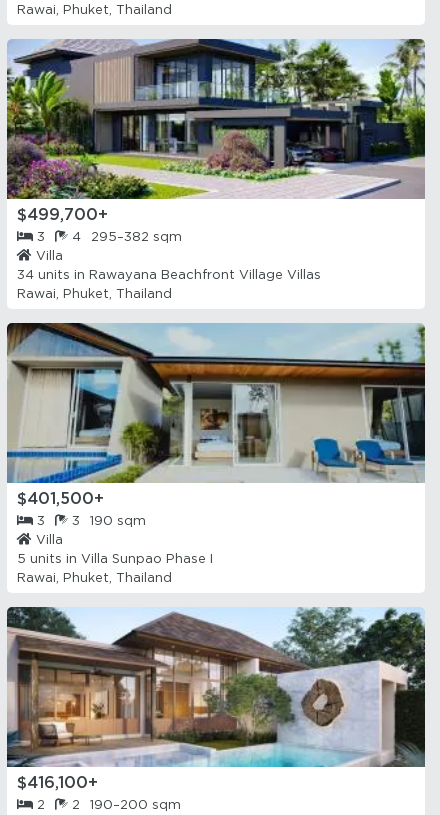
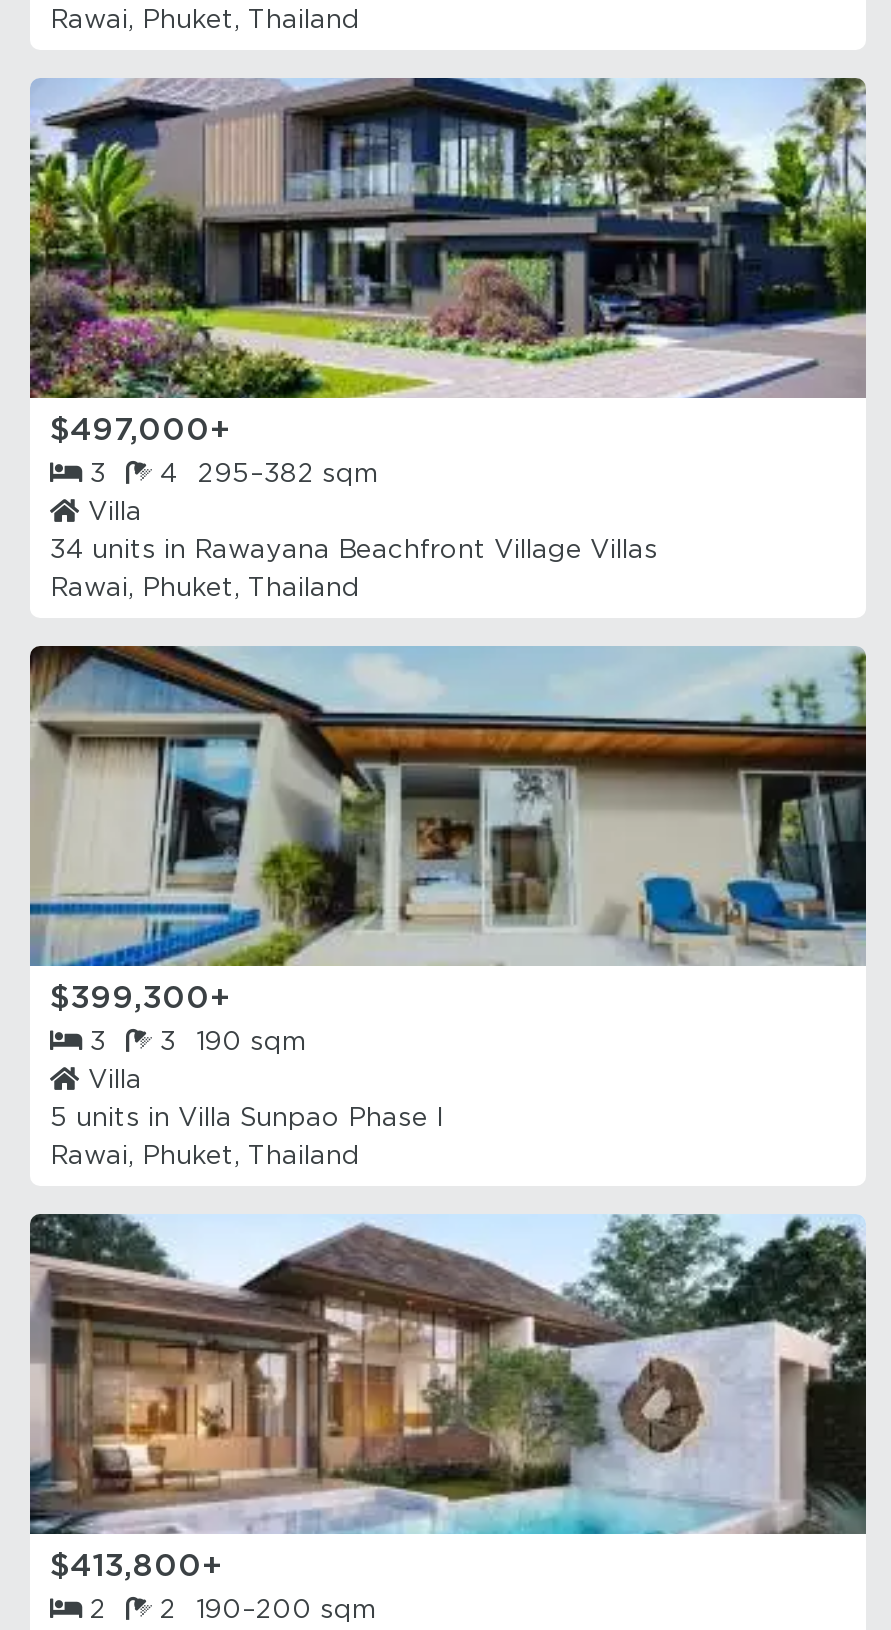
- $499,700+
+ $497,000+

- $401,500+
+ $399,300+

- $416,100+
+ $413,800+
